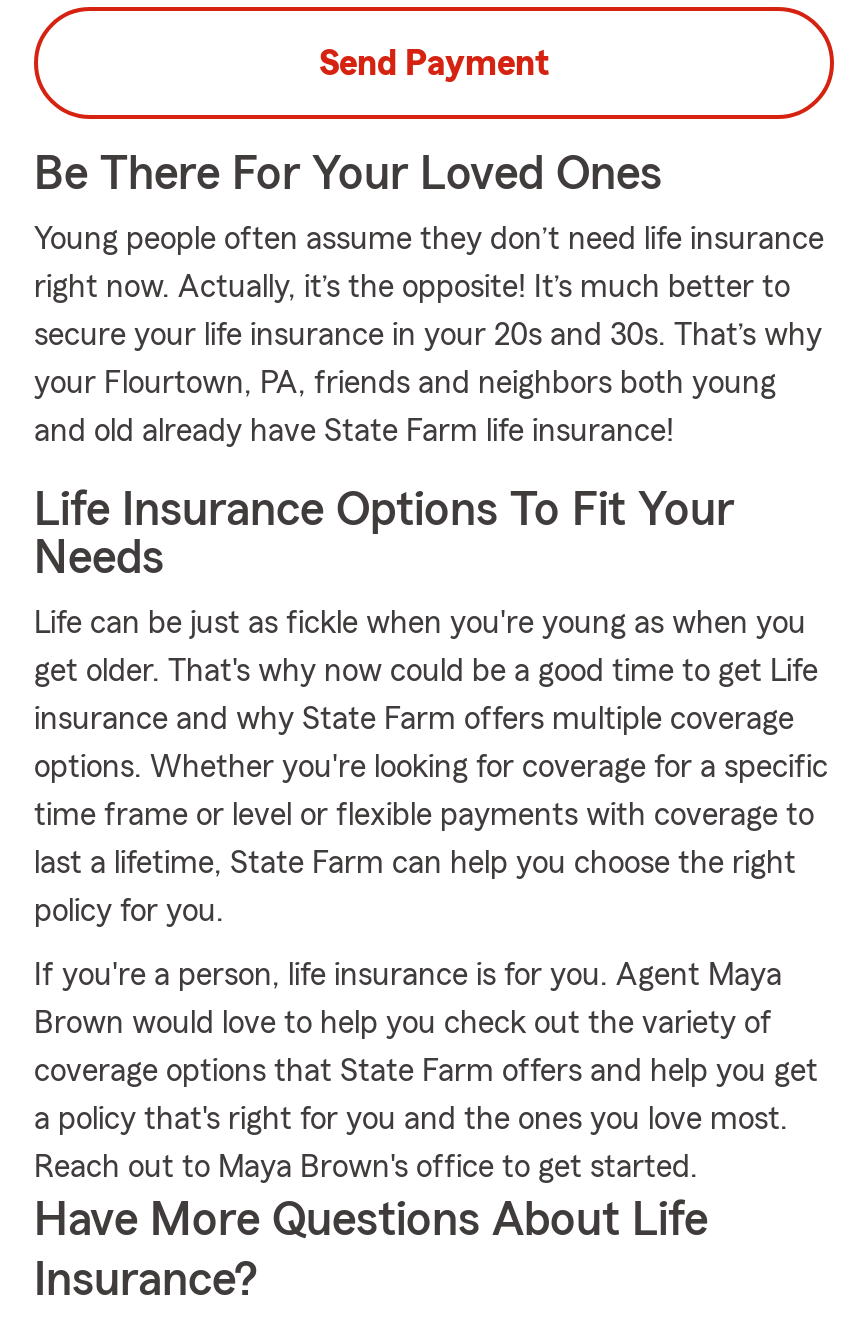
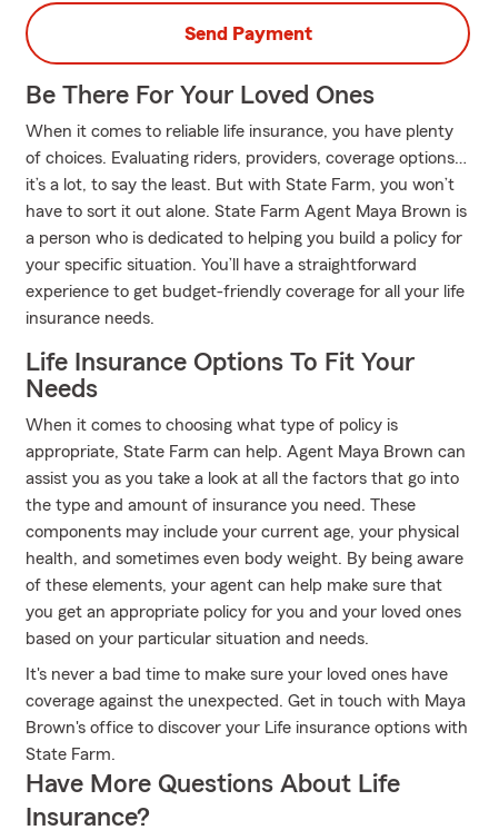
- Young people often assume they don’t need life insurance
- right now. Actually, it’s the opposite! It’s much better to
- secure your life insurance in your 20s and 30s. That’s why
- your Flourtown, PA, friends and neighbors both young
- and old already have State Farm life insurance!
+ When it comes to reliable life insurance, you have plenty
+ of choices. Evaluating riders, providers, coverage options…
+ it’s a lot, to say the least. But with State Farm, you won’t
+ have to sort it out alone. State Farm Agent Maya Brown is
+ a person who is dedicated to helping you build a policy for
+ your specific situation. You’ll have a straightforward
+ experience to get budget-friendly coverage for all your life
+ insurance needs.

- Life can be just as fickle when you're young as when you
- get older. That's why now could be a good time to get Life
- insurance and why State Farm offers multiple coverage
- options. Whether you're looking for coverage for a specific
- time frame or level or flexible payments with coverage to
- last a lifetime, State Farm can help you choose the right
- policy for you.
- If you're a person, life insurance is for you. Agent Maya
- Brown would love to help you check out the variety of
- coverage options that State Farm offers and help you get
- a policy that's right for you and the ones you love most.
- Reach out to Maya Brown's office to get started.
+ When it comes to choosing what type of policy is
+ appropriate, State Farm can help. Agent Maya Brown can
+ assist you as you take a look at all the factors that go into
+ the type and amount of insurance you need. These
+ components may include your current age, your physical
+ health, and sometimes even body weight. By being aware
+ of these elements, your agent can help make sure that
+ you get an appropriate policy for you and your loved ones
+ based on your particular situation and needs.
+ It's never a bad time to make sure your loved ones have
+ coverage against the unexpected. Get in touch with Maya
+ Brown's office to discover your Life insurance options with
+ State Farm.
